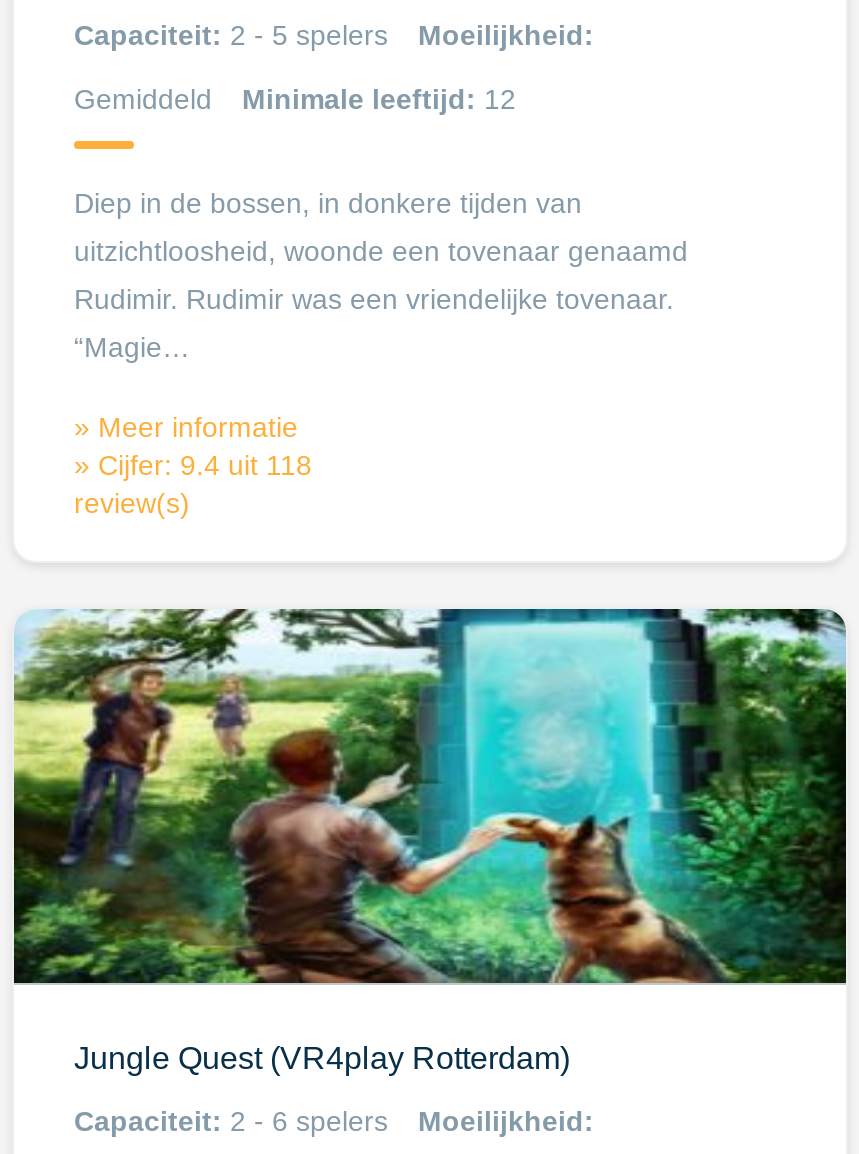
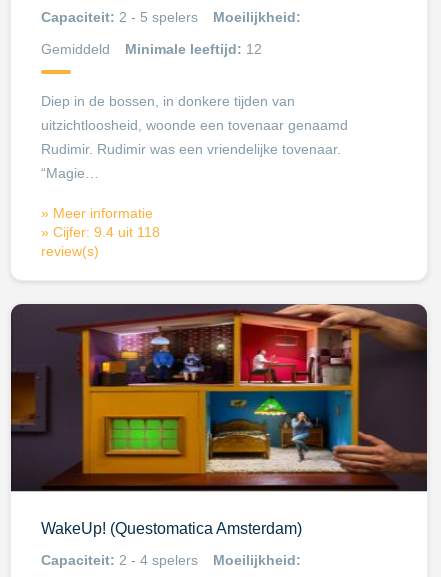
- [image]
- Jungle Quest (VR4play Rotterdam)
+ [image]
+ WakeUp! (Questomatica Amsterdam)

- Capaciteit: 2 - 6 spelers
+ Capaciteit: 2 - 4 spelers
